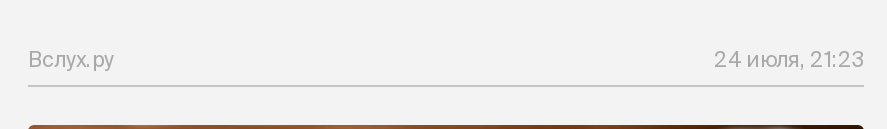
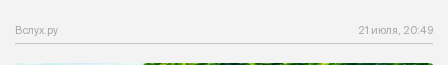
- 24 июля, 21:23
+ 21 июля, 20:49
